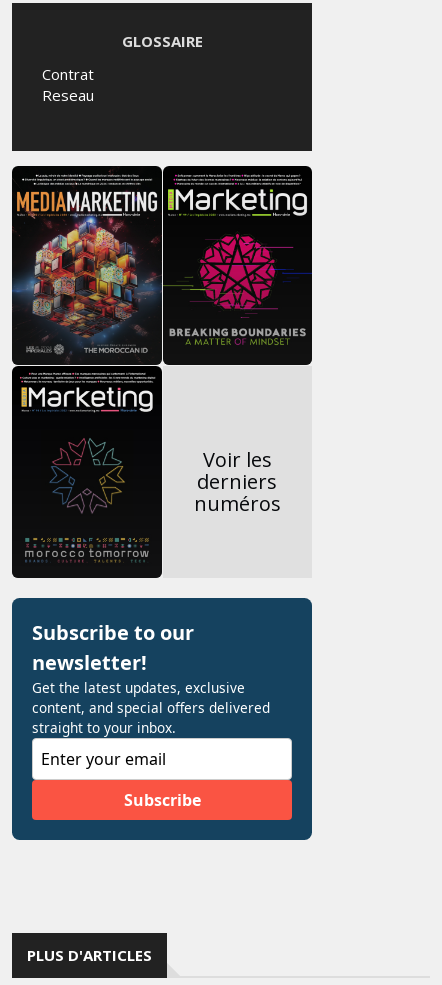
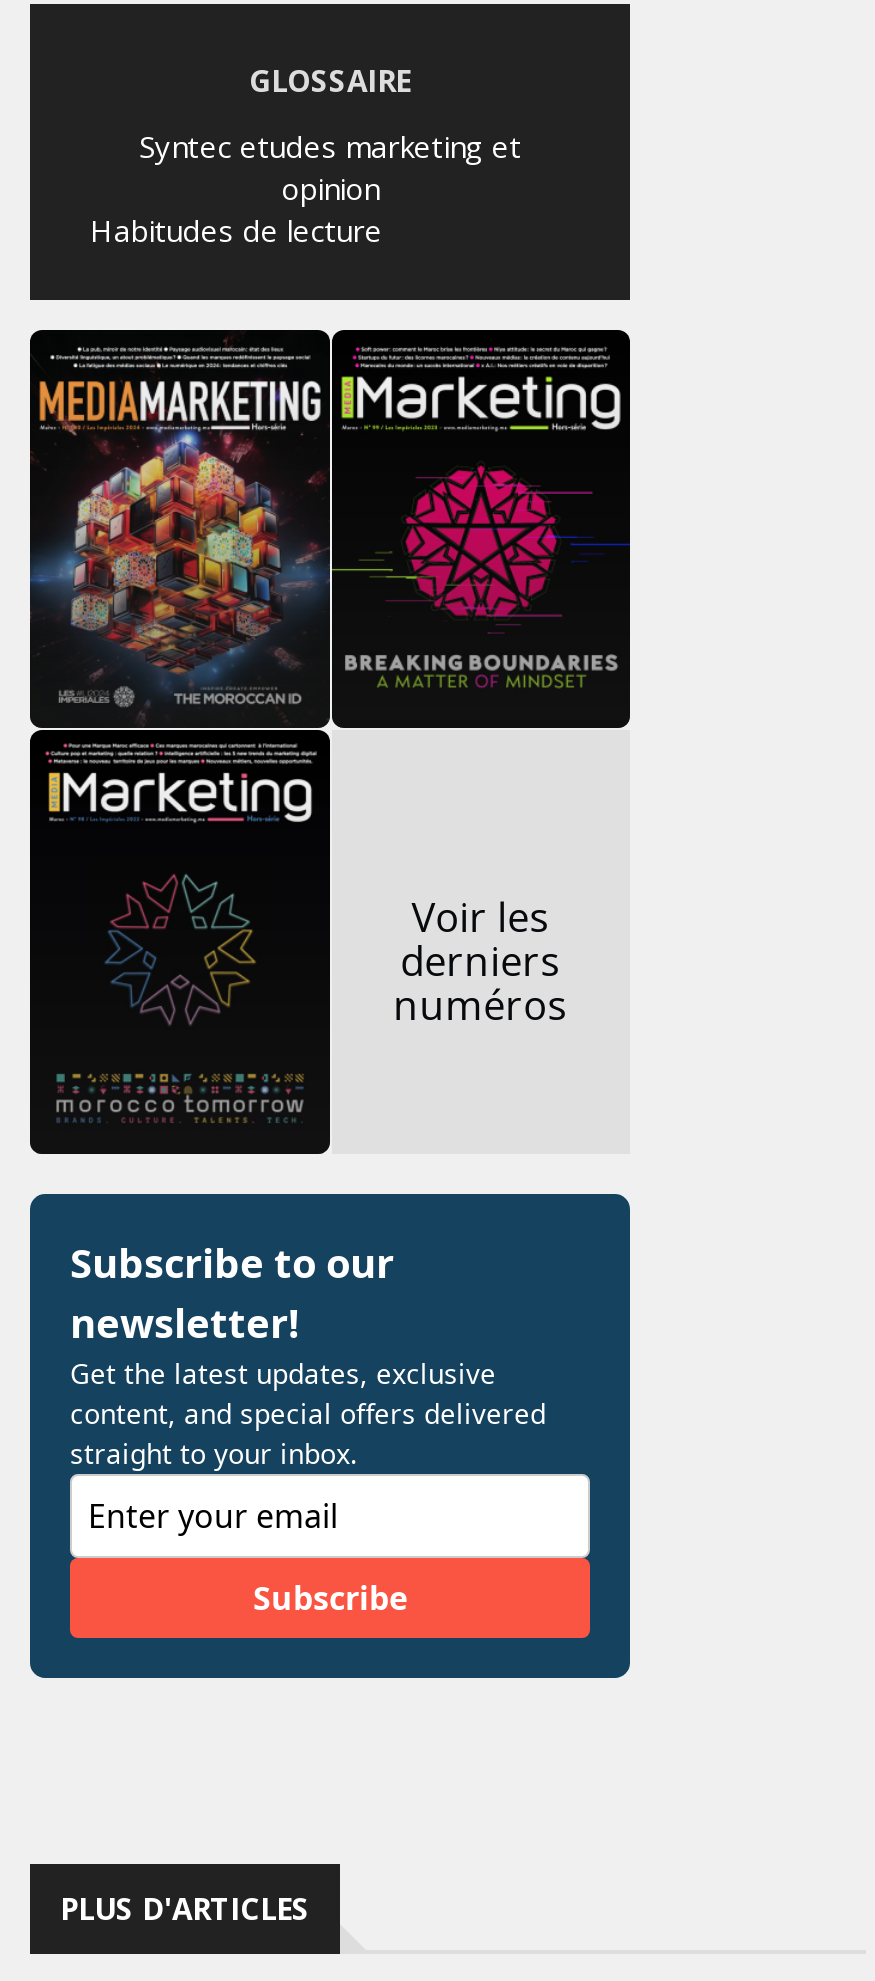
- Contrat
- Reseau
+ Syntec etudes marketing et
+ opinion
+ Habitudes de lecture
